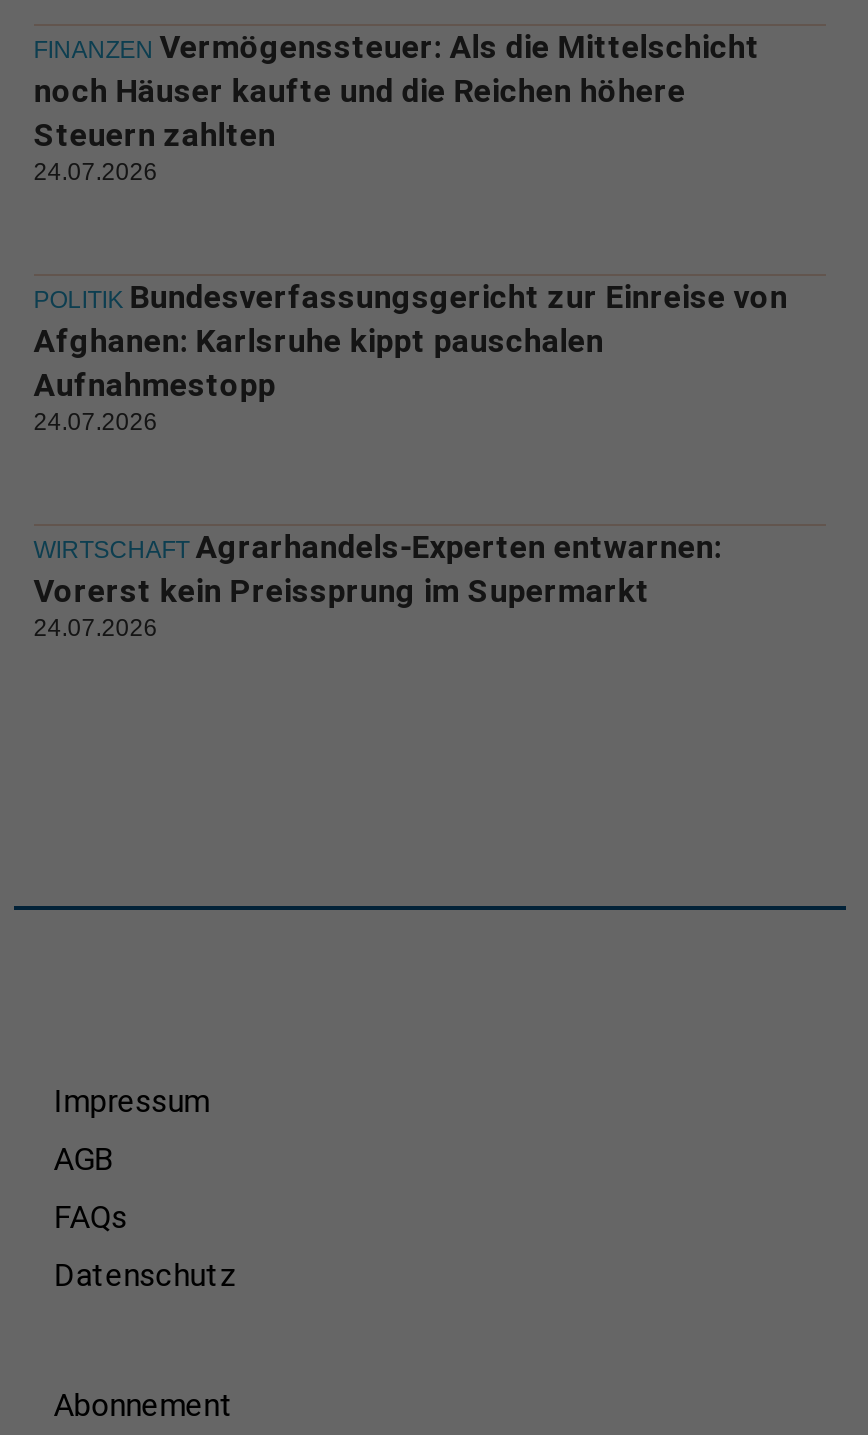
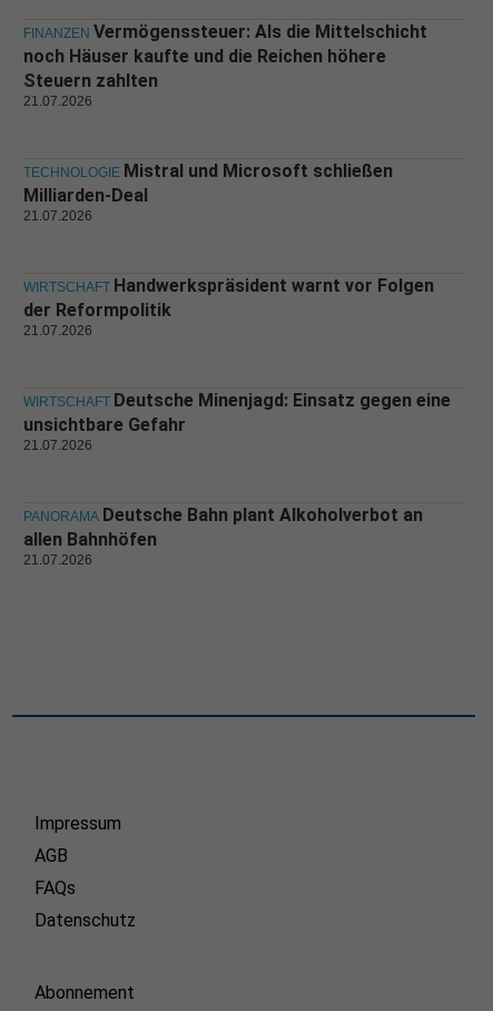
- 24.07.2026
- POLITIK Bundesverfassungsgericht zur Einreise von
- Afghanen: Karlsruhe kippt pauschalen
- Aufnahmestopp
- 24.07.2026
- WIRTSCHAFT Agrarhandels-Experten entwarnen:
- Vorerst kein Preissprung im Supermarkt
- 24.07.2026
+ 21.07.2026
+ TECHNOLOGIE Mistral und Microsoft schließen
+ Milliarden-Deal
+ 21.07.2026
+ WIRTSCHAFT Handwerkspräsident warnt vor Folgen
+ der Reformpolitik
+ 21.07.2026
+ WIRTSCHAFT Deutsche Minenjagd: Einsatz gegen eine
+ unsichtbare Gefahr
+ 21.07.2026
+ PANORAMA Deutsche Bahn plant Alkoholverbot an
+ allen Bahnhöfen
+ 21.07.2026
